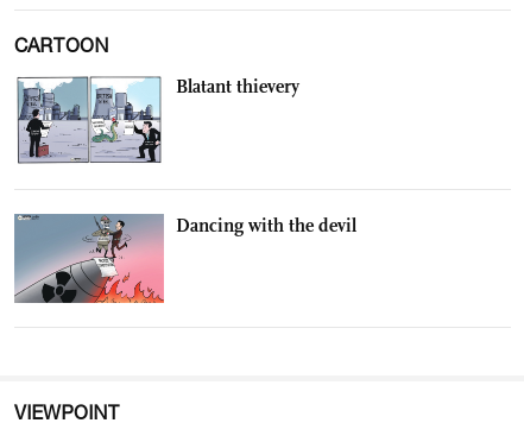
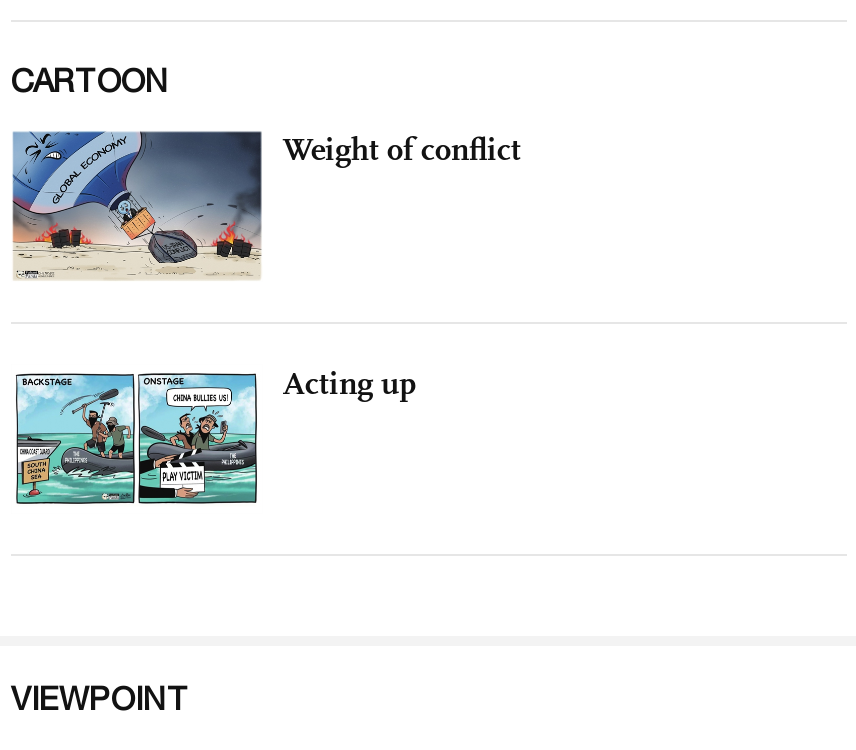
- [image]
- Blatant thievery
+ [image]
+ Weight of conflict

- [image]
- Dancing with the devil
+ [image]
+ Acting up
